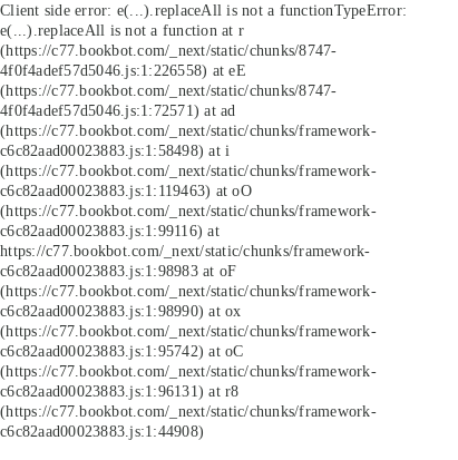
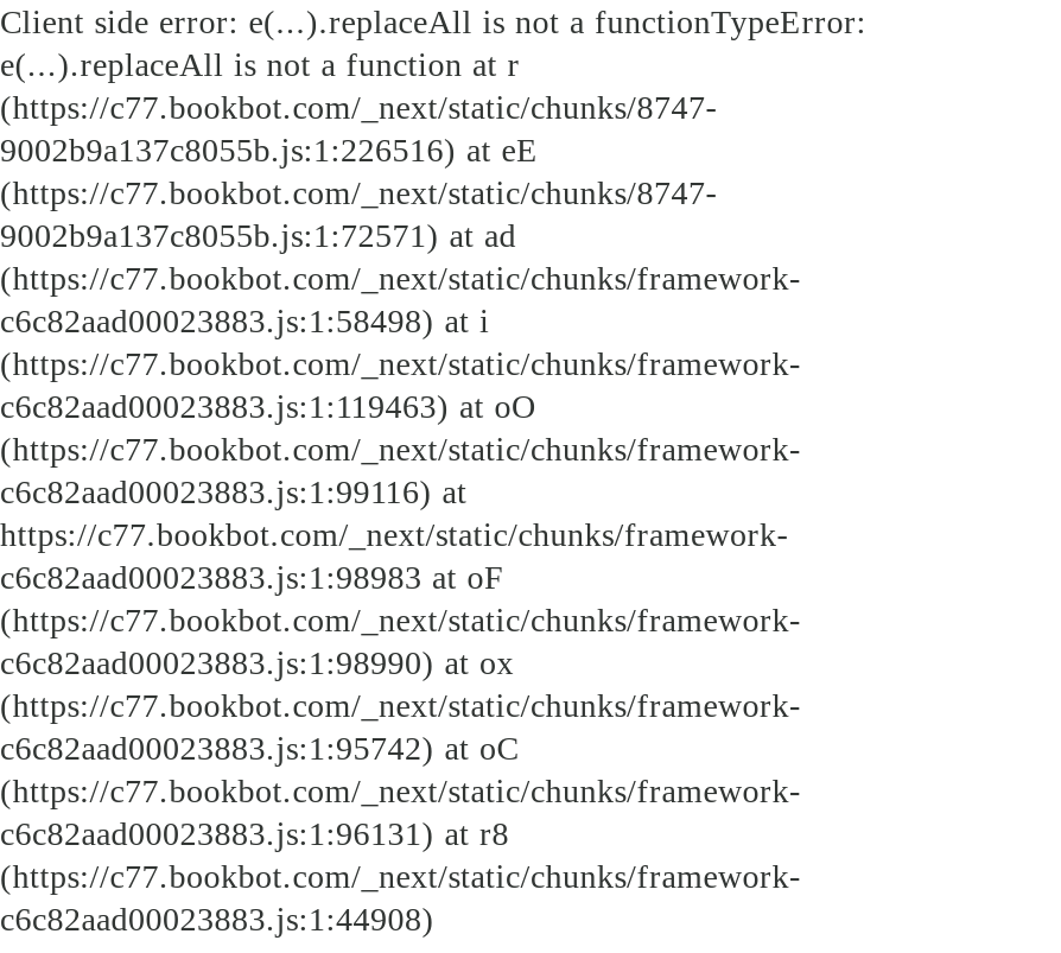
- 4f0f4adef57d5046.js:1:226558) at eE
+ 9002b9a137c8055b.js:1:226516) at eE

- 4f0f4adef57d5046.js:1:72571) at ad
+ 9002b9a137c8055b.js:1:72571) at ad
